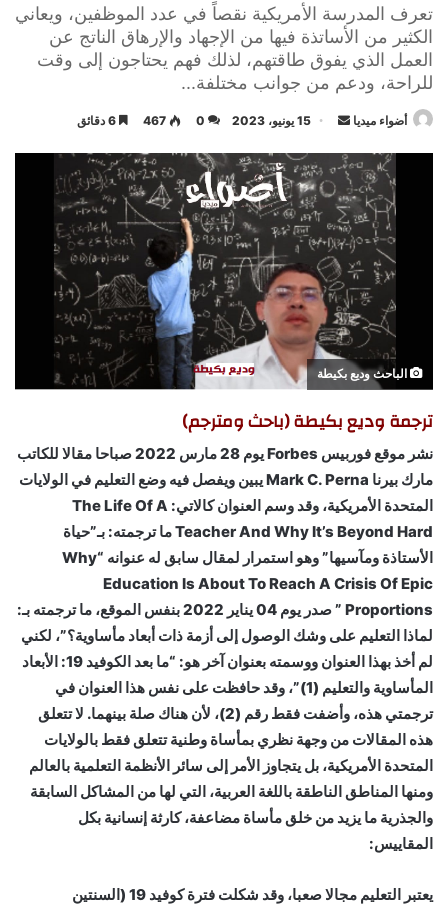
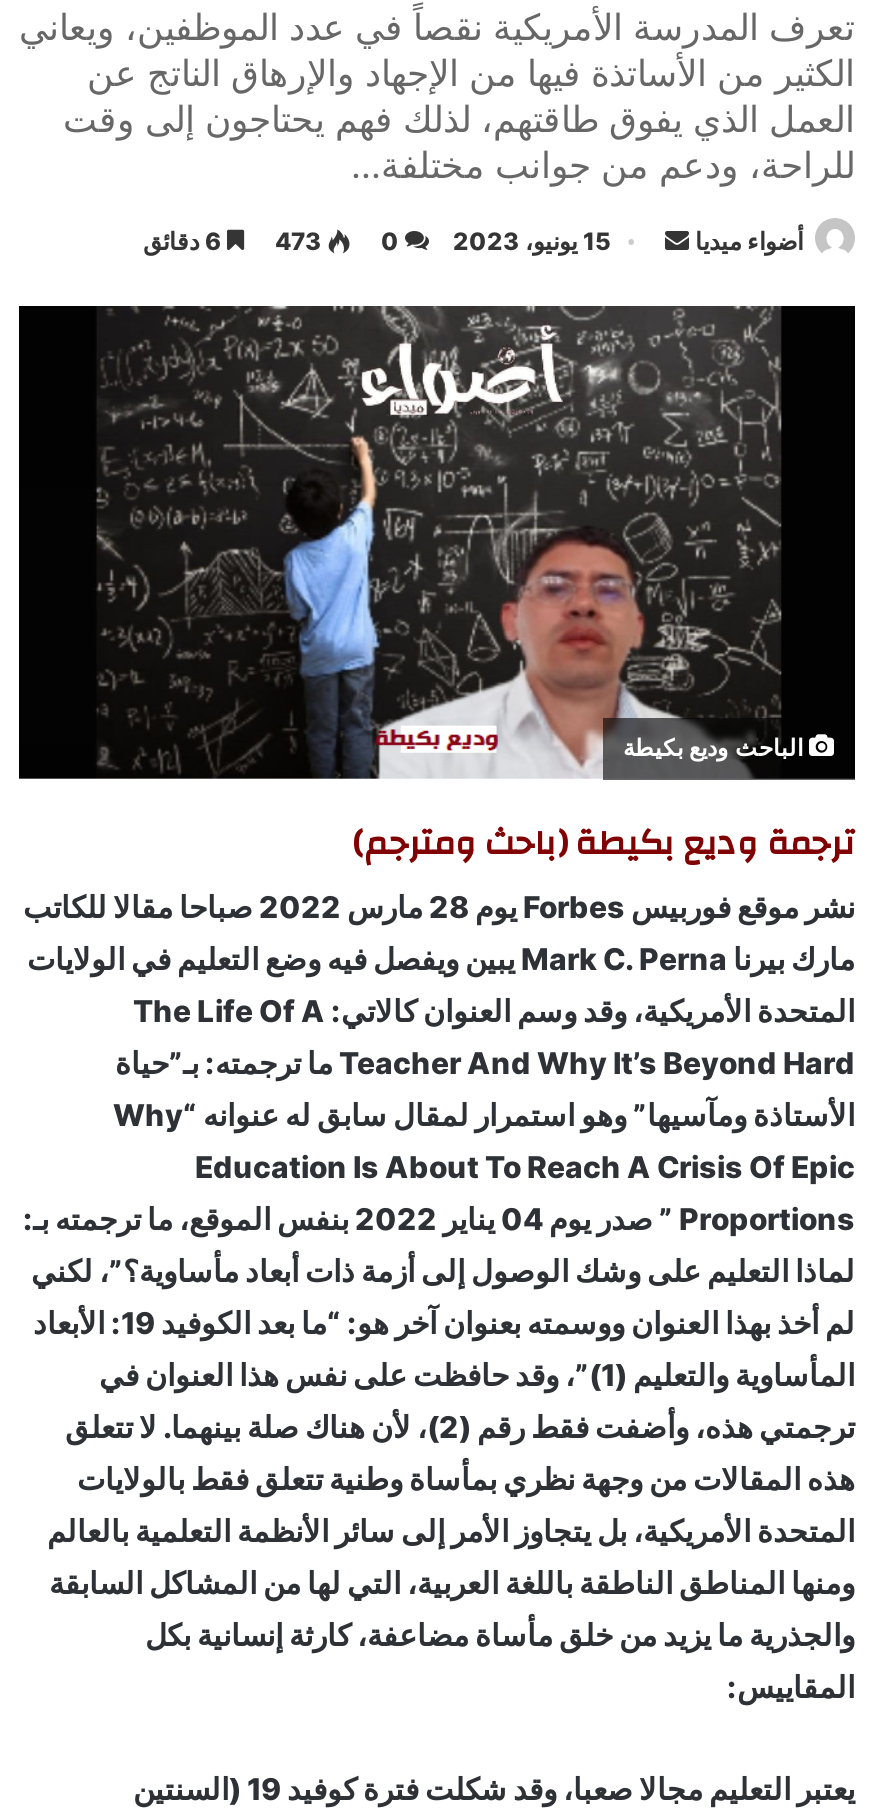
- 467
+ 473
